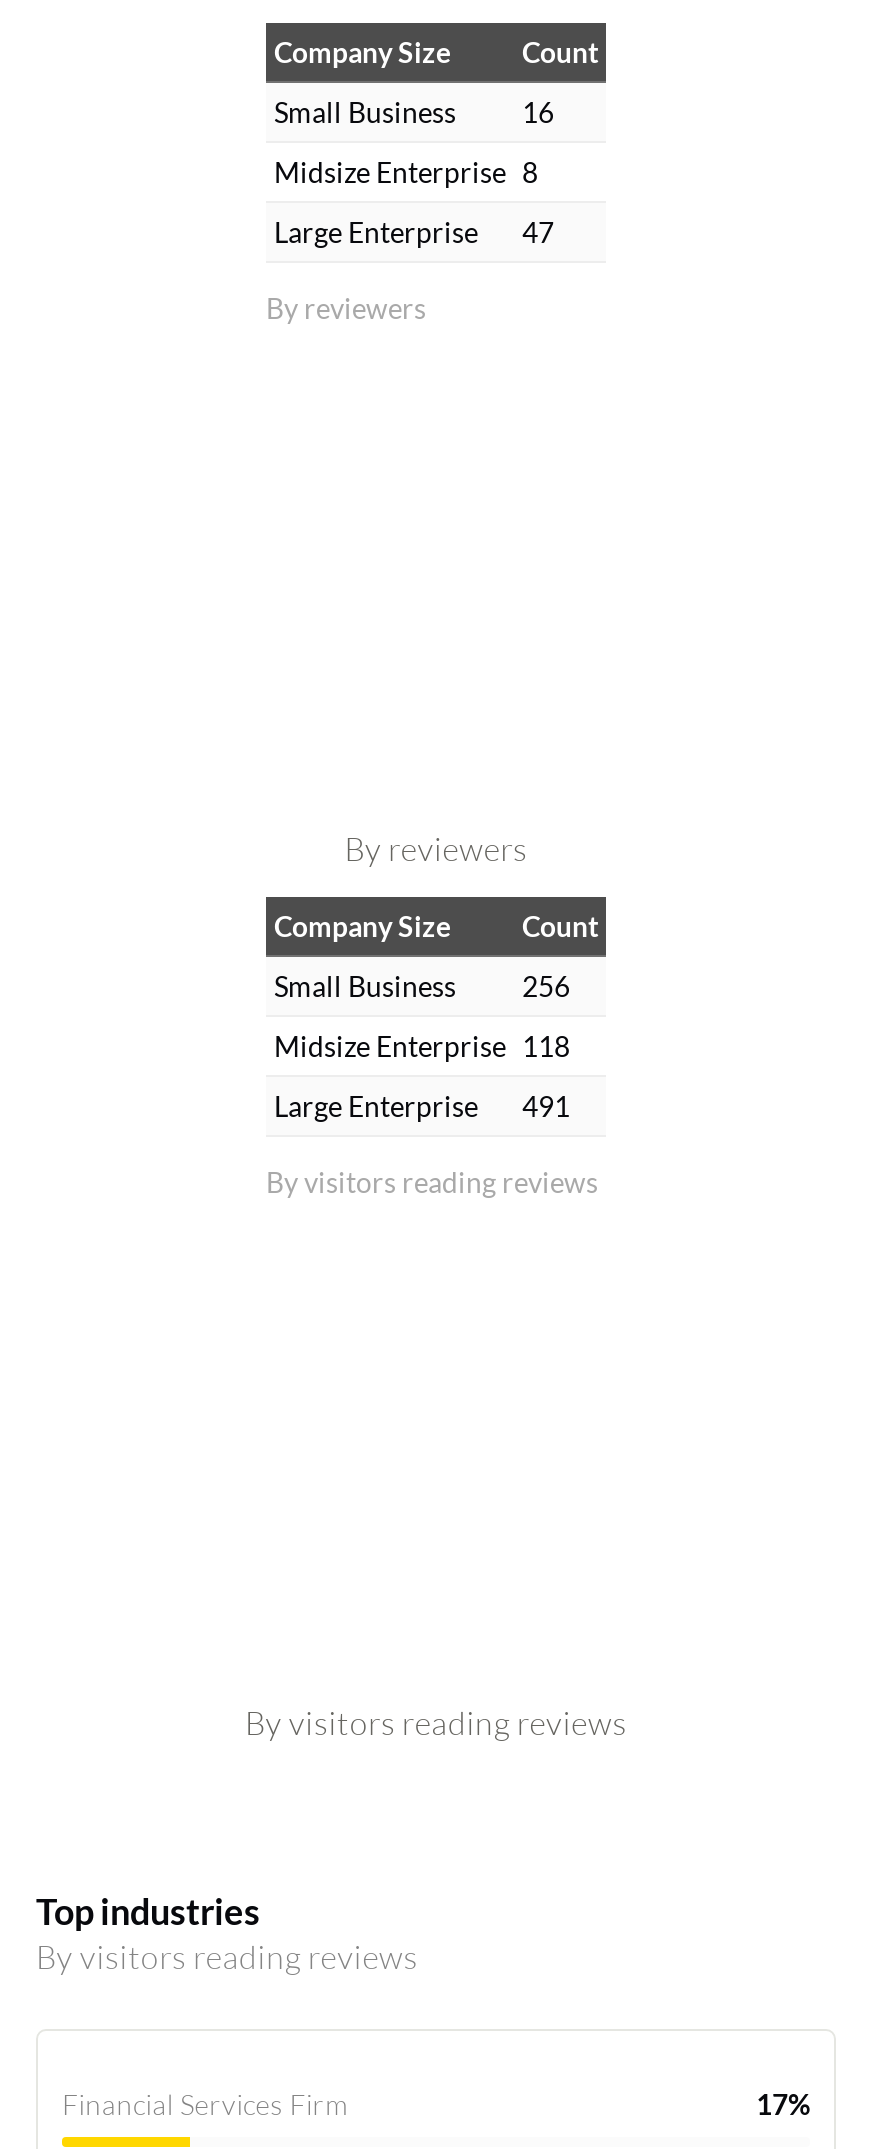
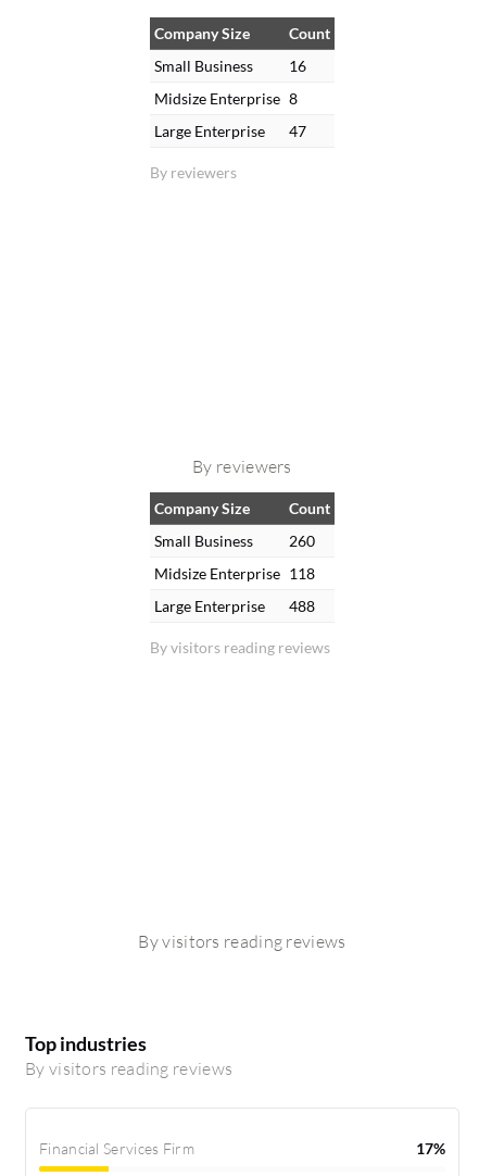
- Small Business 256
+ Small Business 260

- Large Enterprise 491
+ Large Enterprise 488
